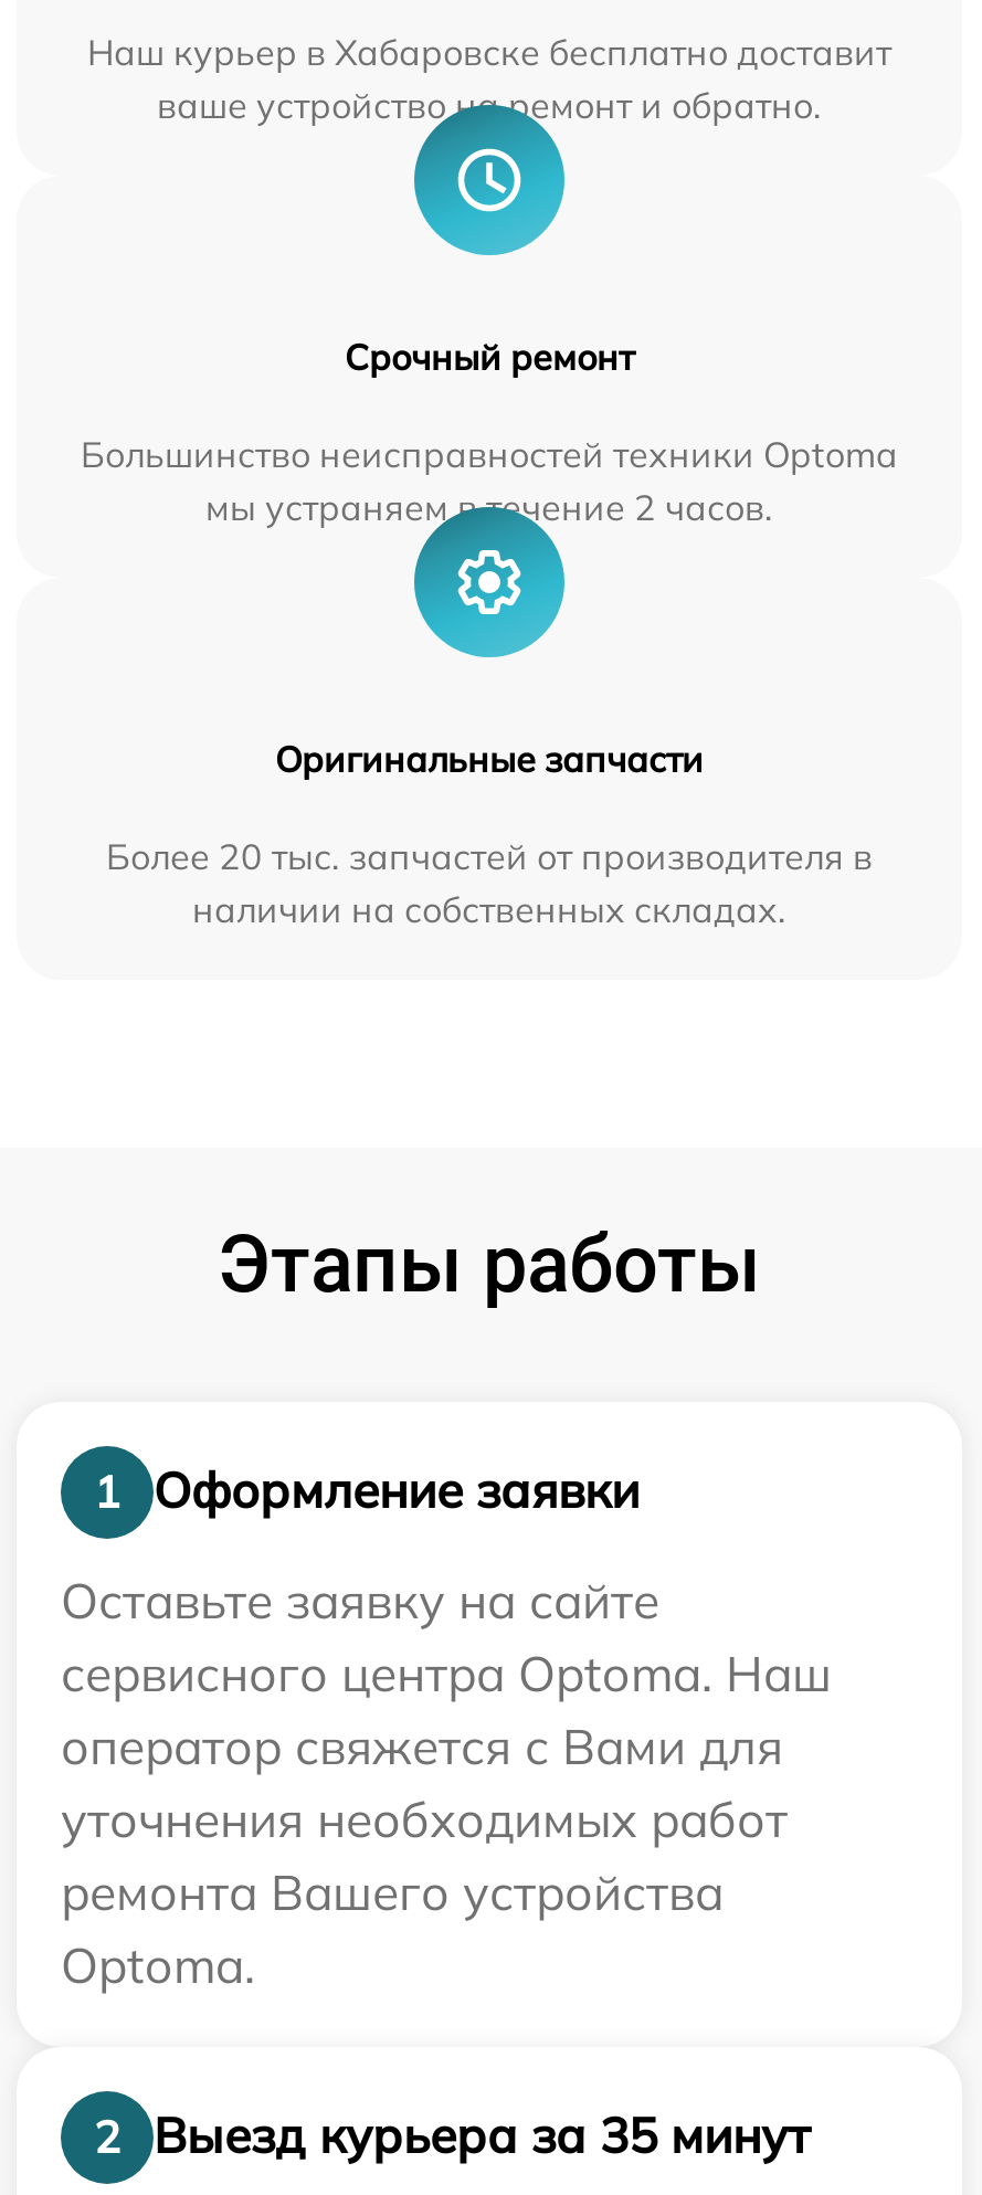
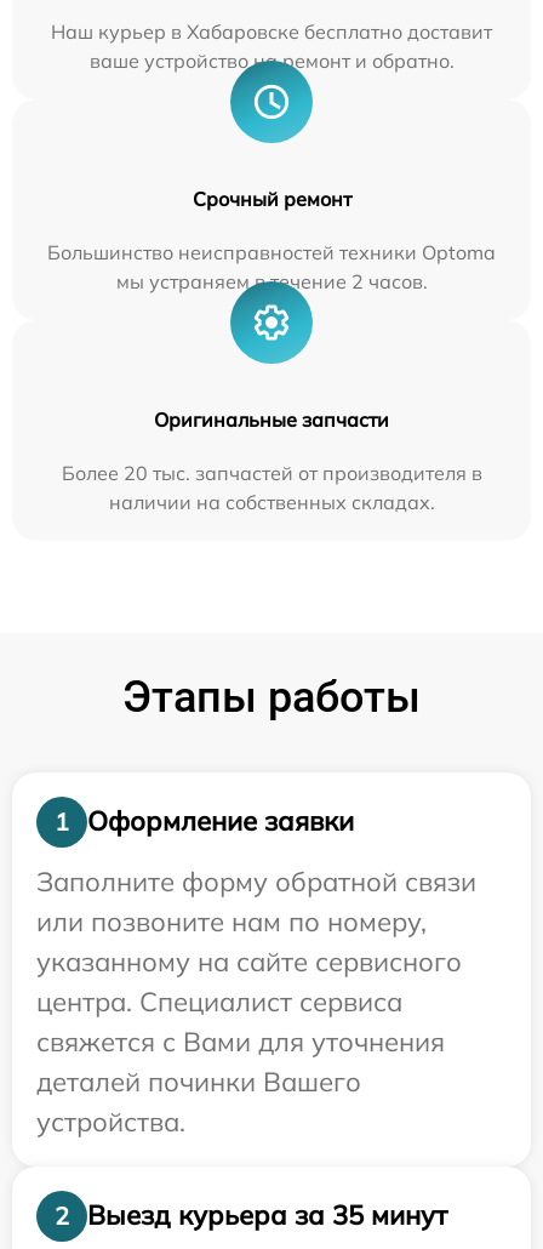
- Оставьте заявку на сайте
- сервисного центра Optoma. Наш
- оператор свяжется с Вами для
- уточнения необходимых работ
- ремонта Вашего устройства
- Optoma.
+ Заполните форму обратной связи
+ или позвоните нам по номеру,
+ указанному на сайте сервисного
+ центра. Специалист сервиса
+ свяжется с Вами для уточнения
+ деталей починки Вашего
+ устройства.
